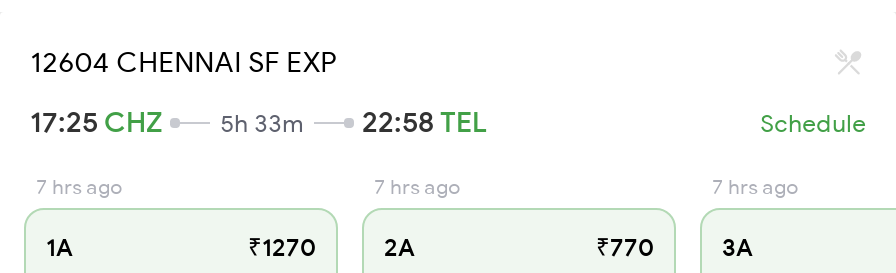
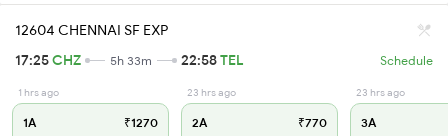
- 7 hrs ago
+ 1 hrs ago

- 7 hrs ago
+ 23 hrs ago

- 7 hrs ago
+ 23 hrs ago
